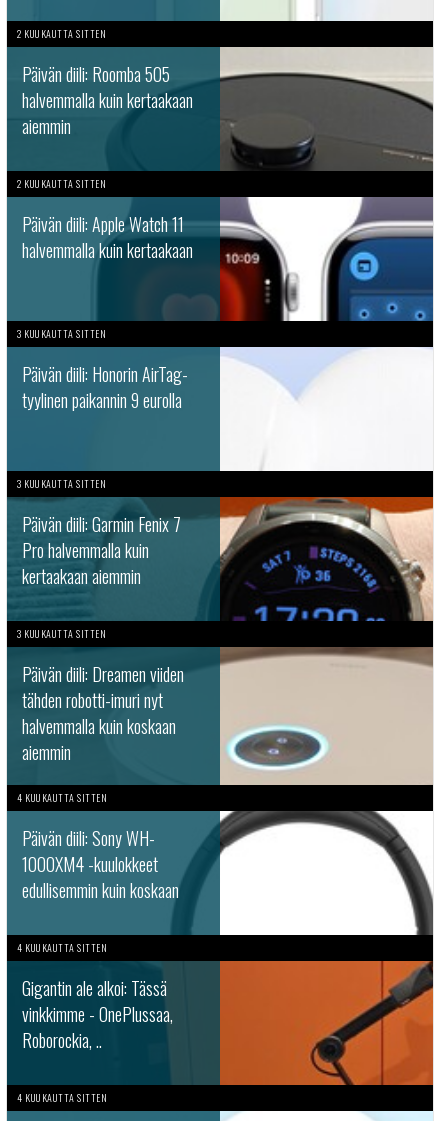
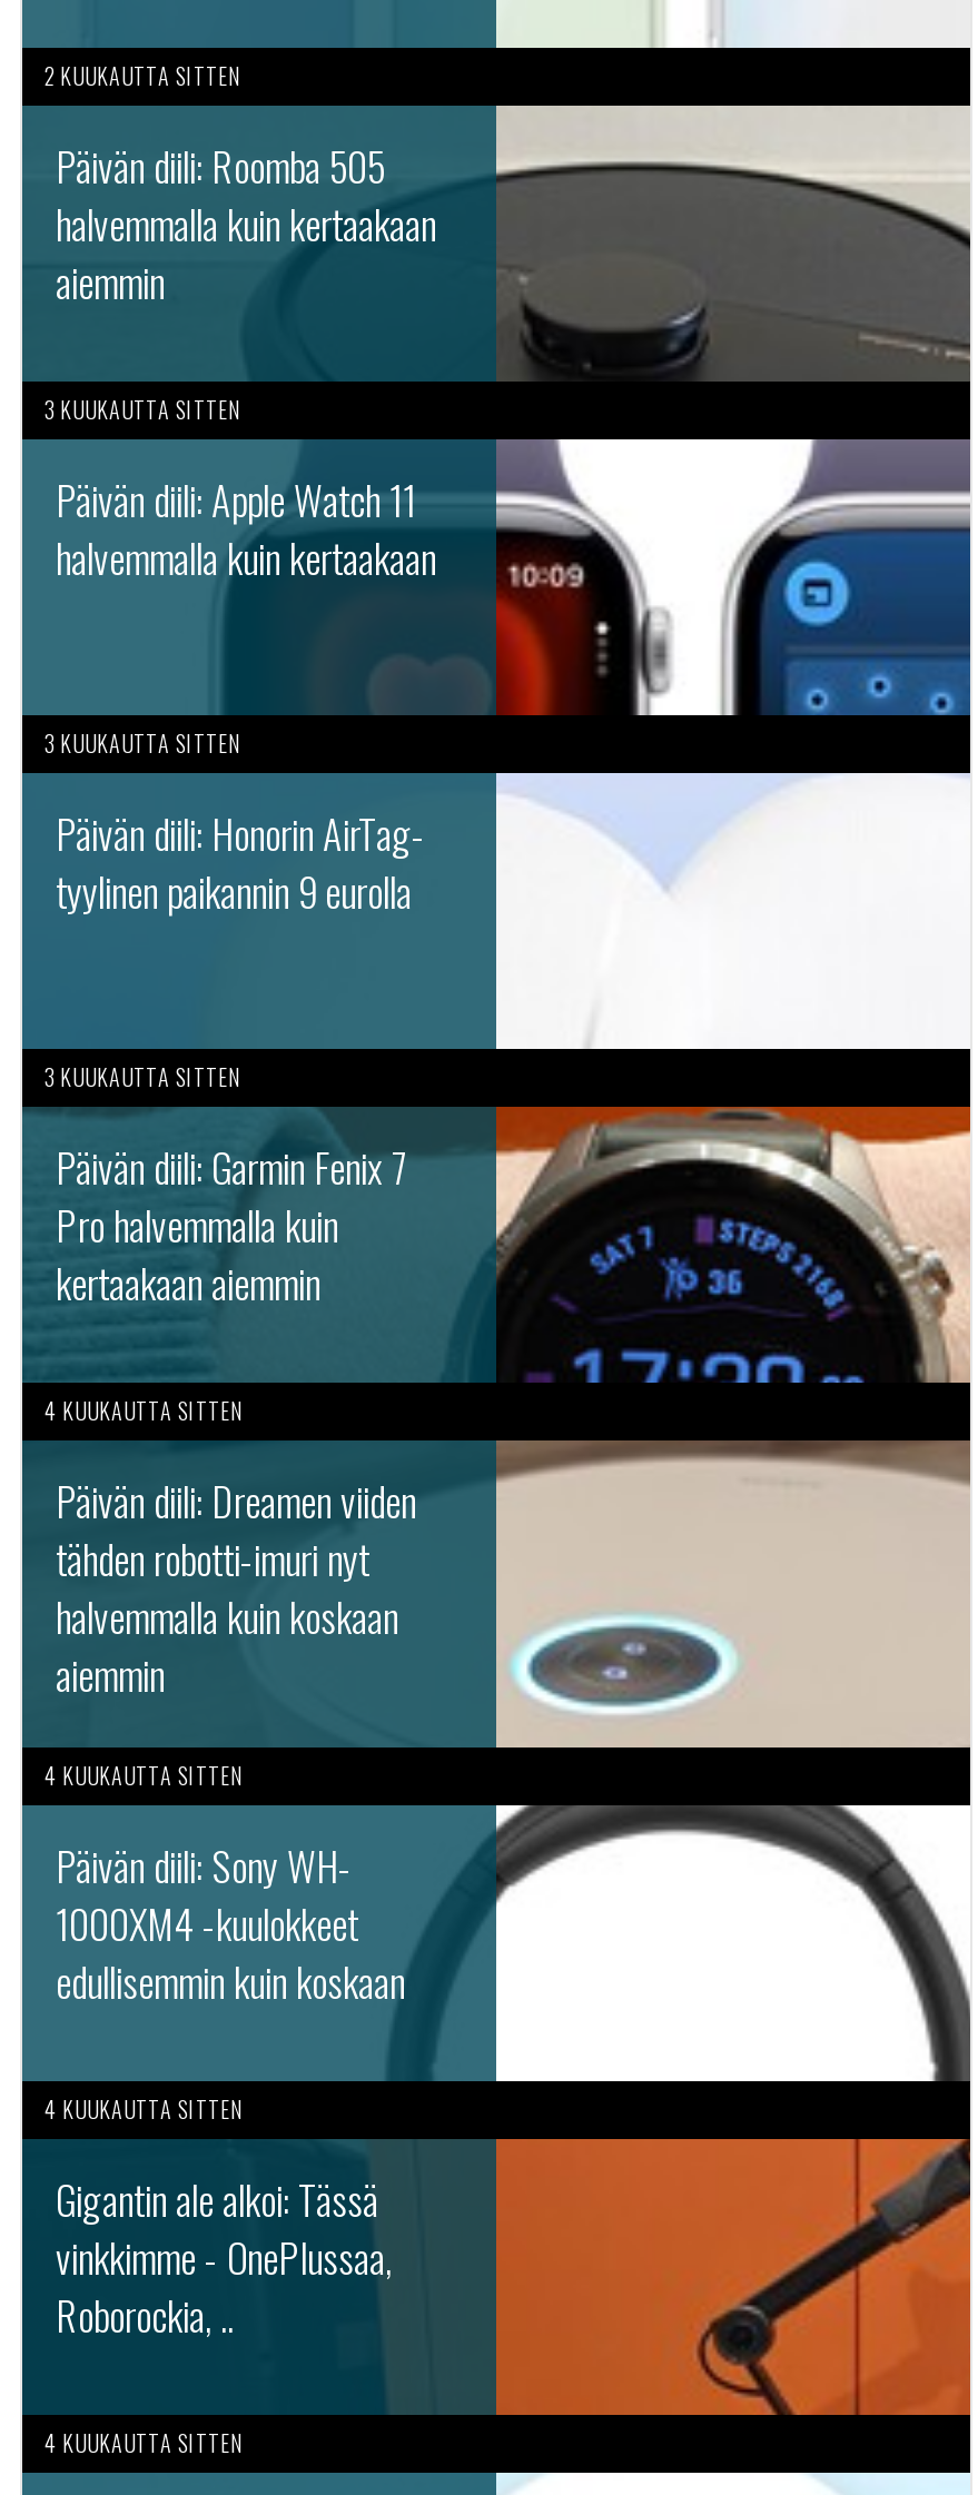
- 2 KUUKAUTTA SITTEN
+ 3 KUUKAUTTA SITTEN

- 3 KUUKAUTTA SITTEN
+ 4 KUUKAUTTA SITTEN
